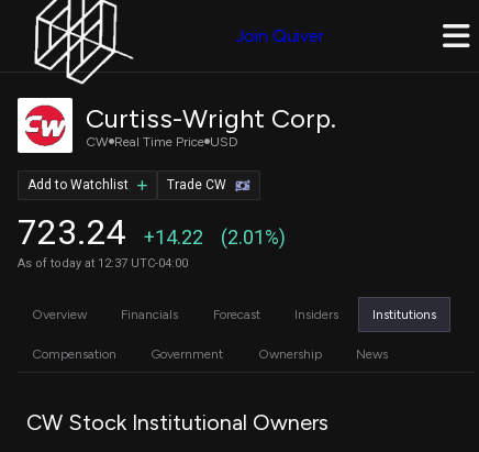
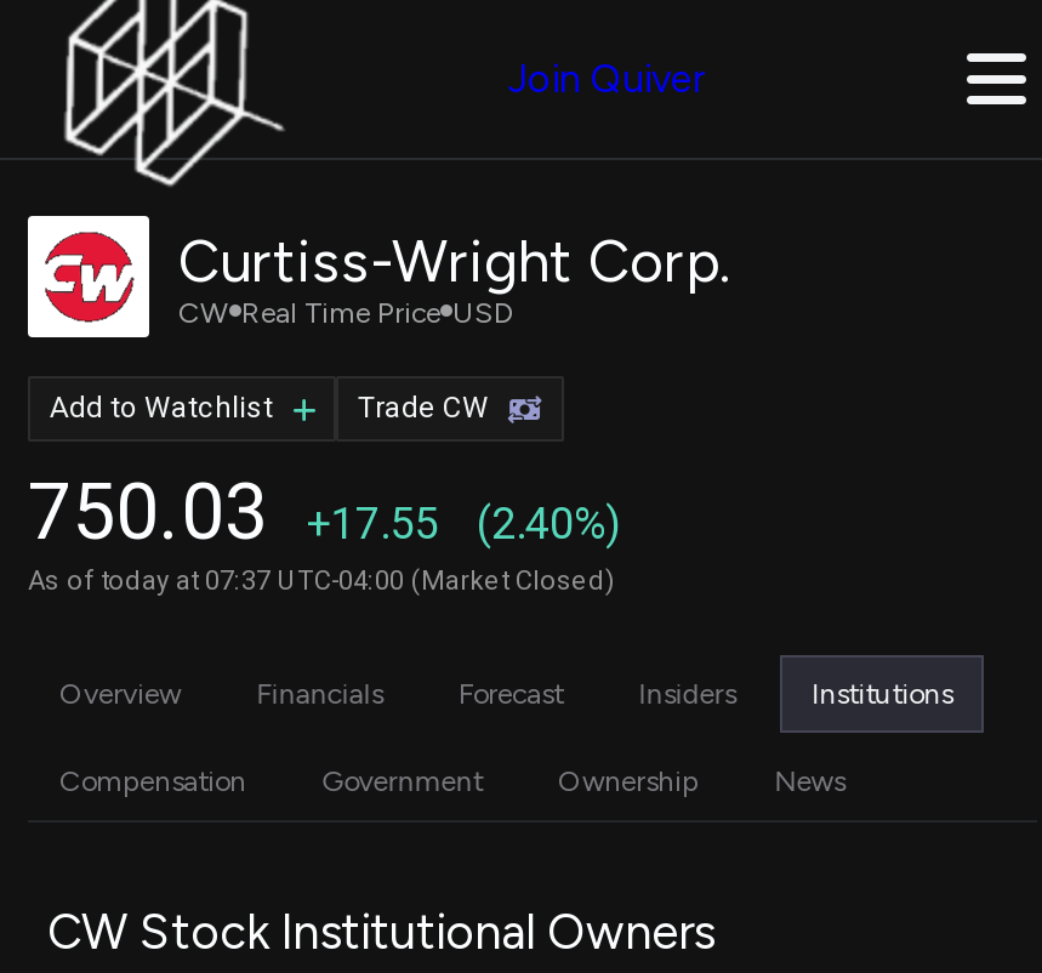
- 723.24
- +14.22
- (2.01%)
- As of today at 12:37 UTC-04:00
+ 750.03
+ +17.55
+ (2.40%)
+ As of today at 07:37 UTC-04:00 (Market Closed)
